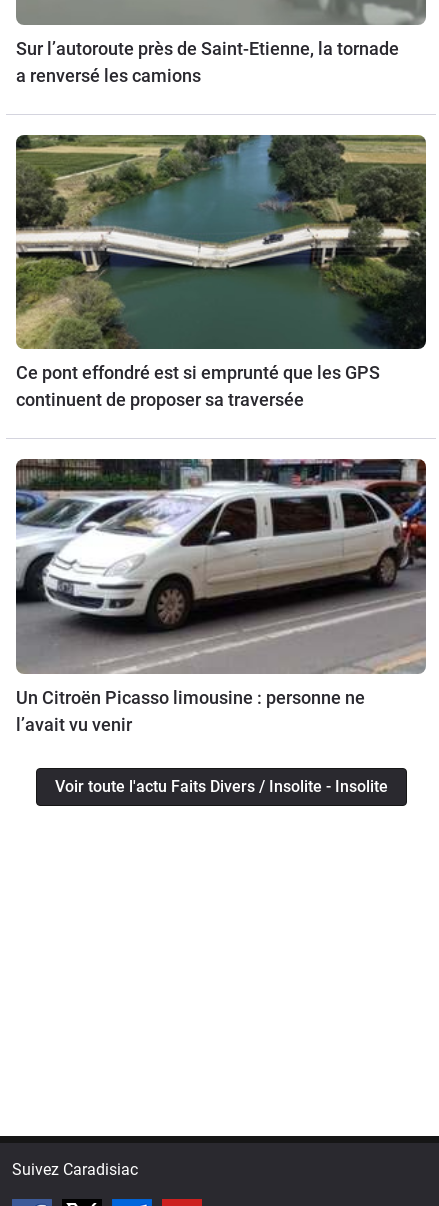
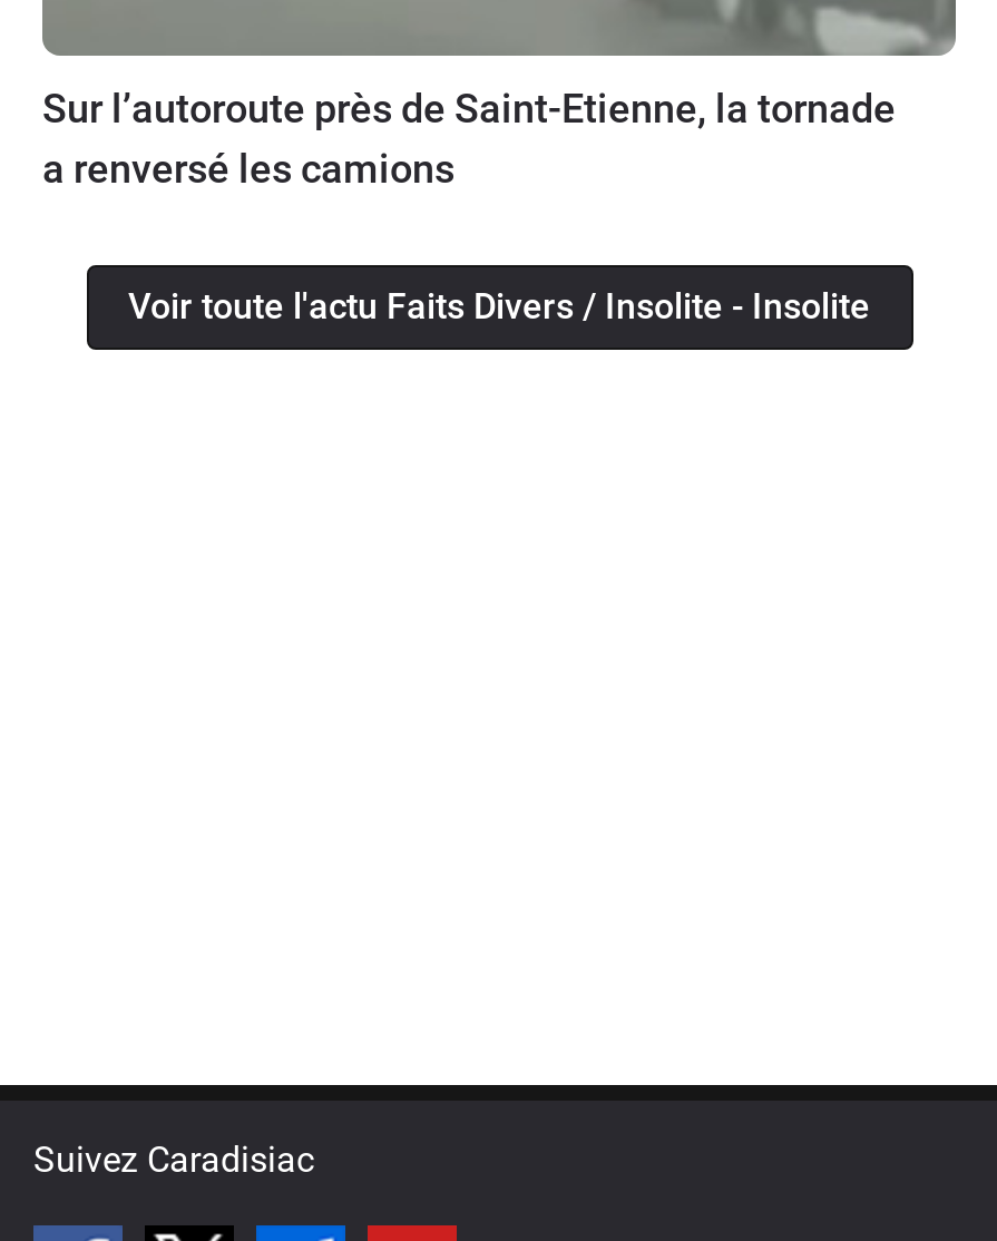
- [image]
- Ce pont effondré est si emprunté que les GPS
- continuent de proposer sa traversée

- [image]
- Un Citroën Picasso limousine : personne ne
- l’avait vu venir
